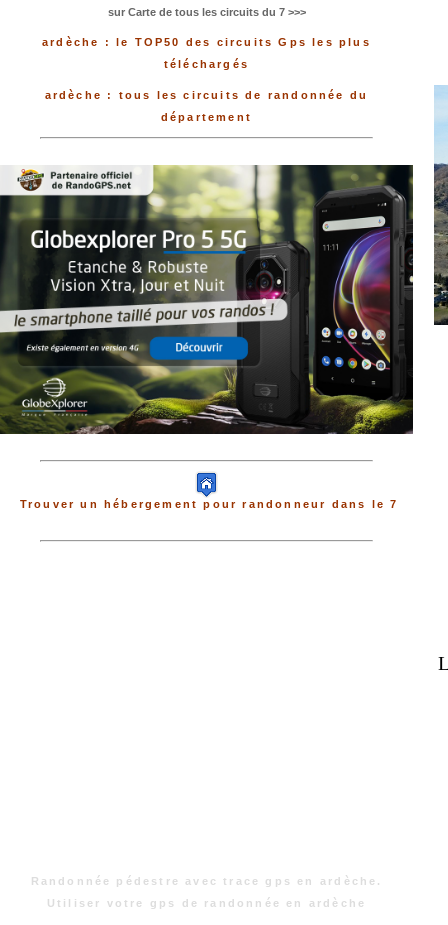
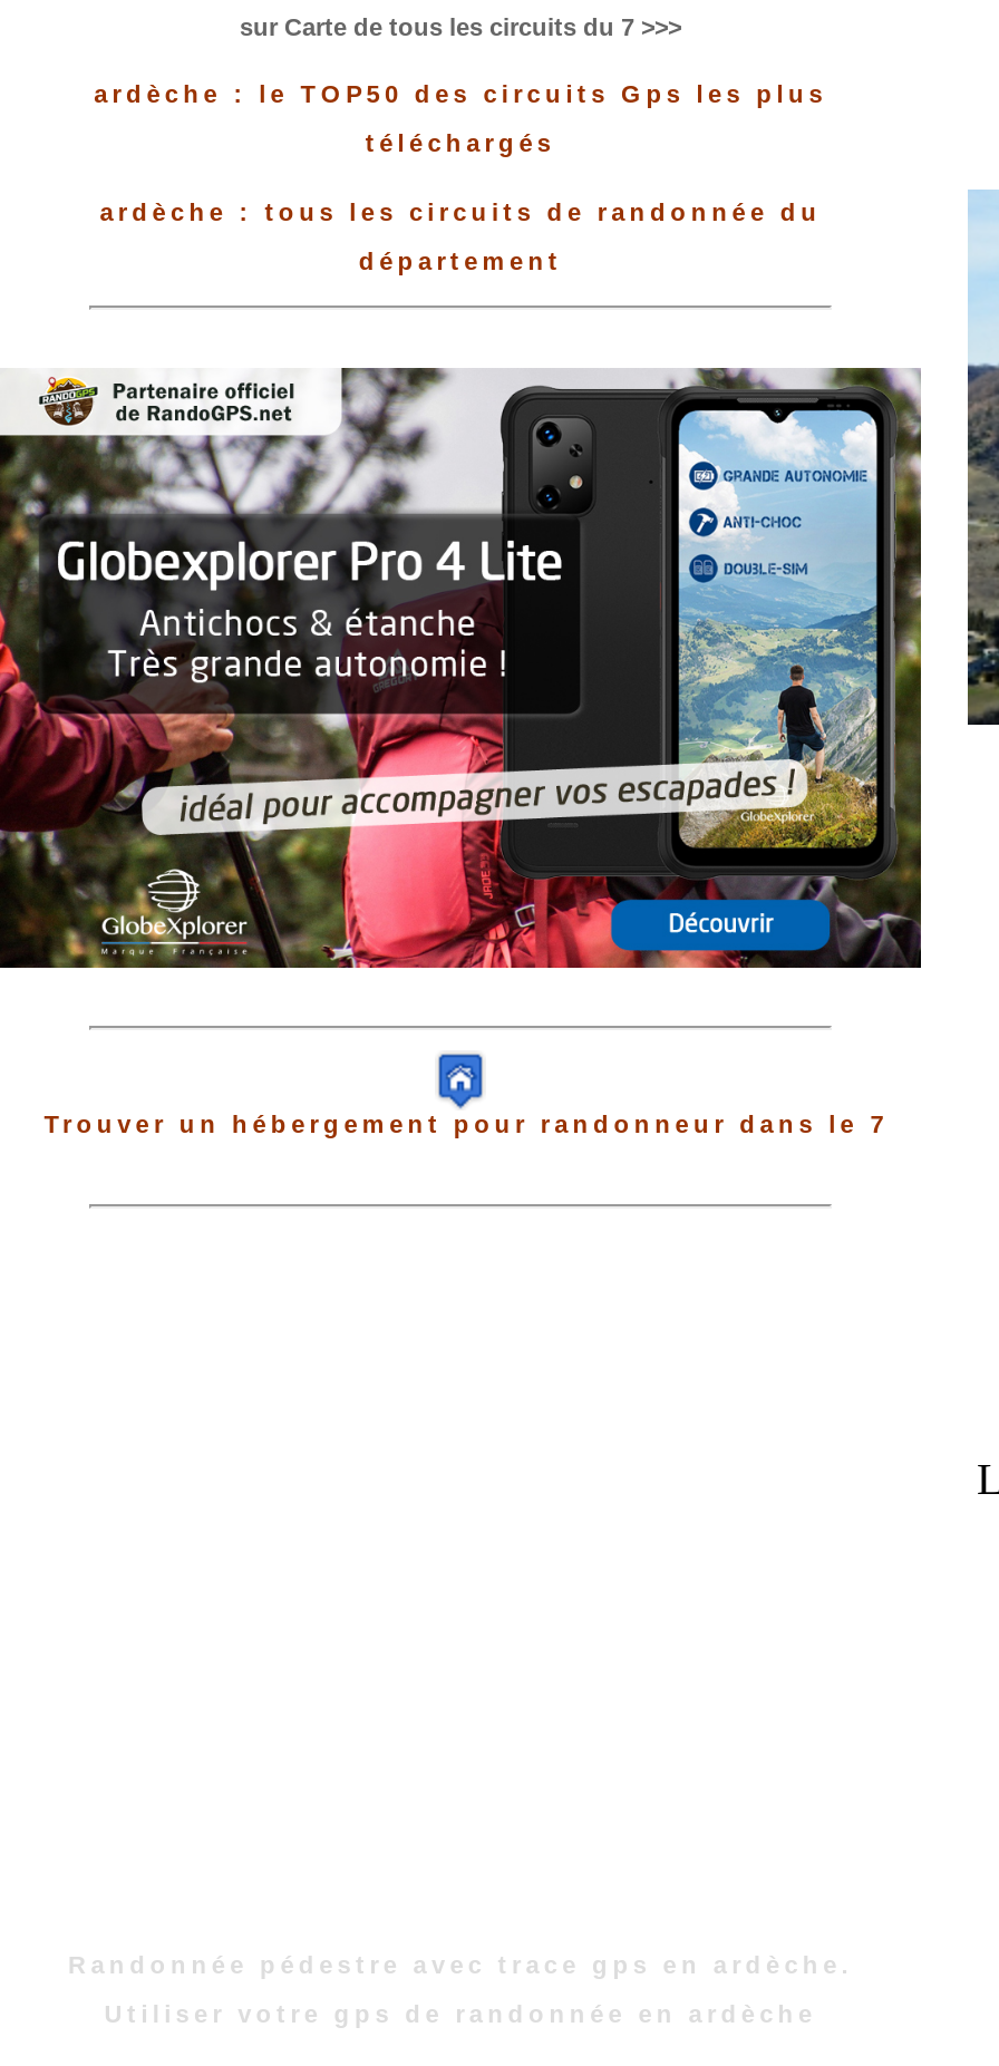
- [image]
+ [image]
